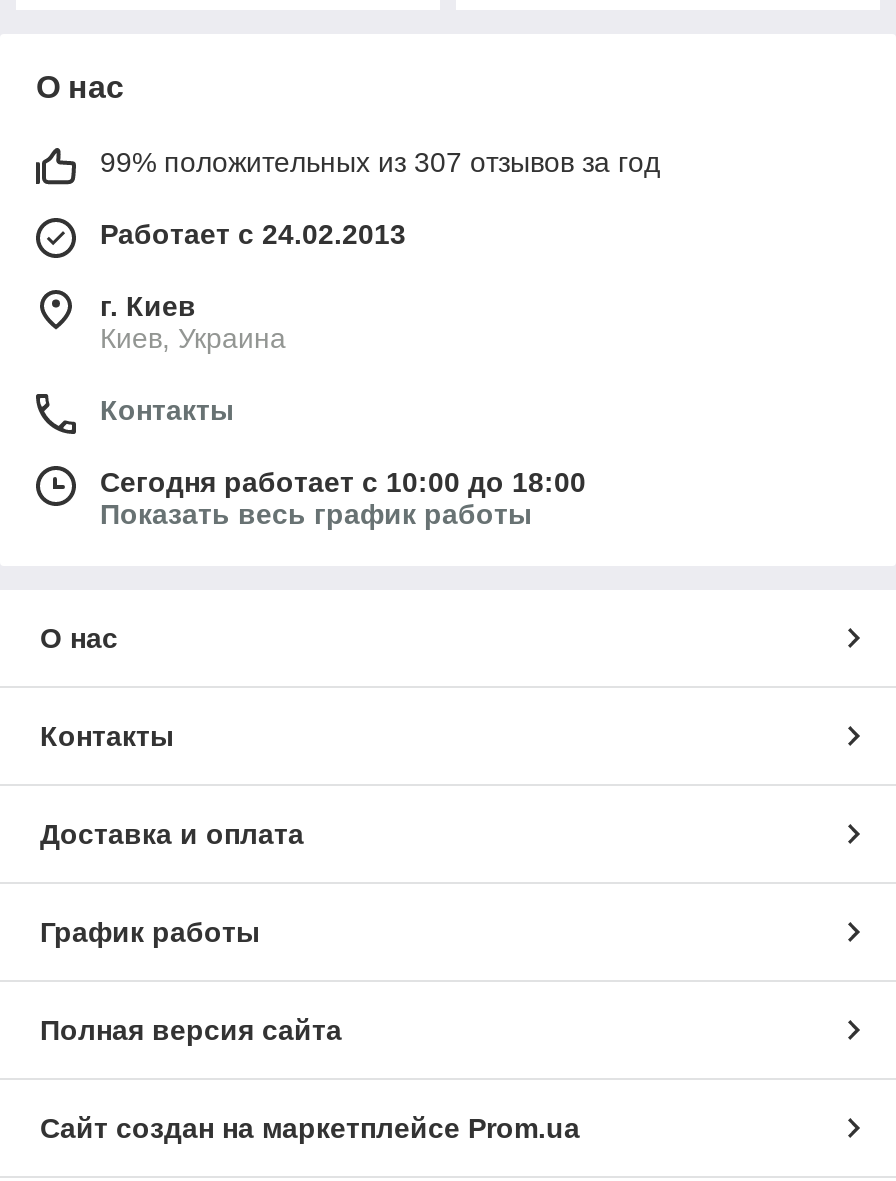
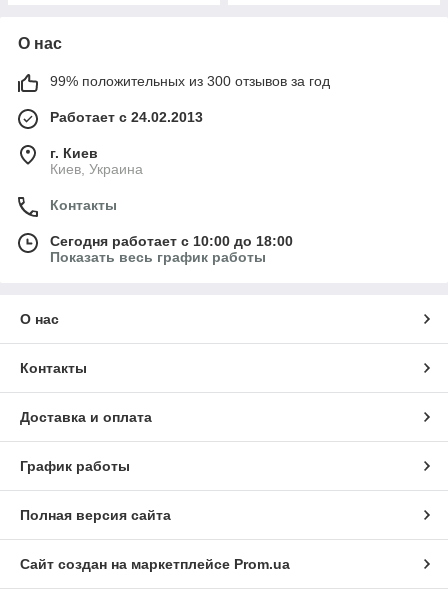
- 99% положительных из 307 отзывов за год
+ 99% положительных из 300 отзывов за год
